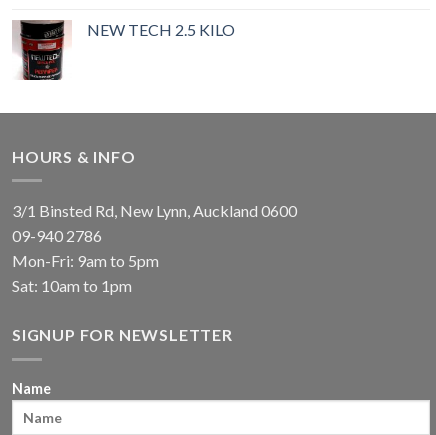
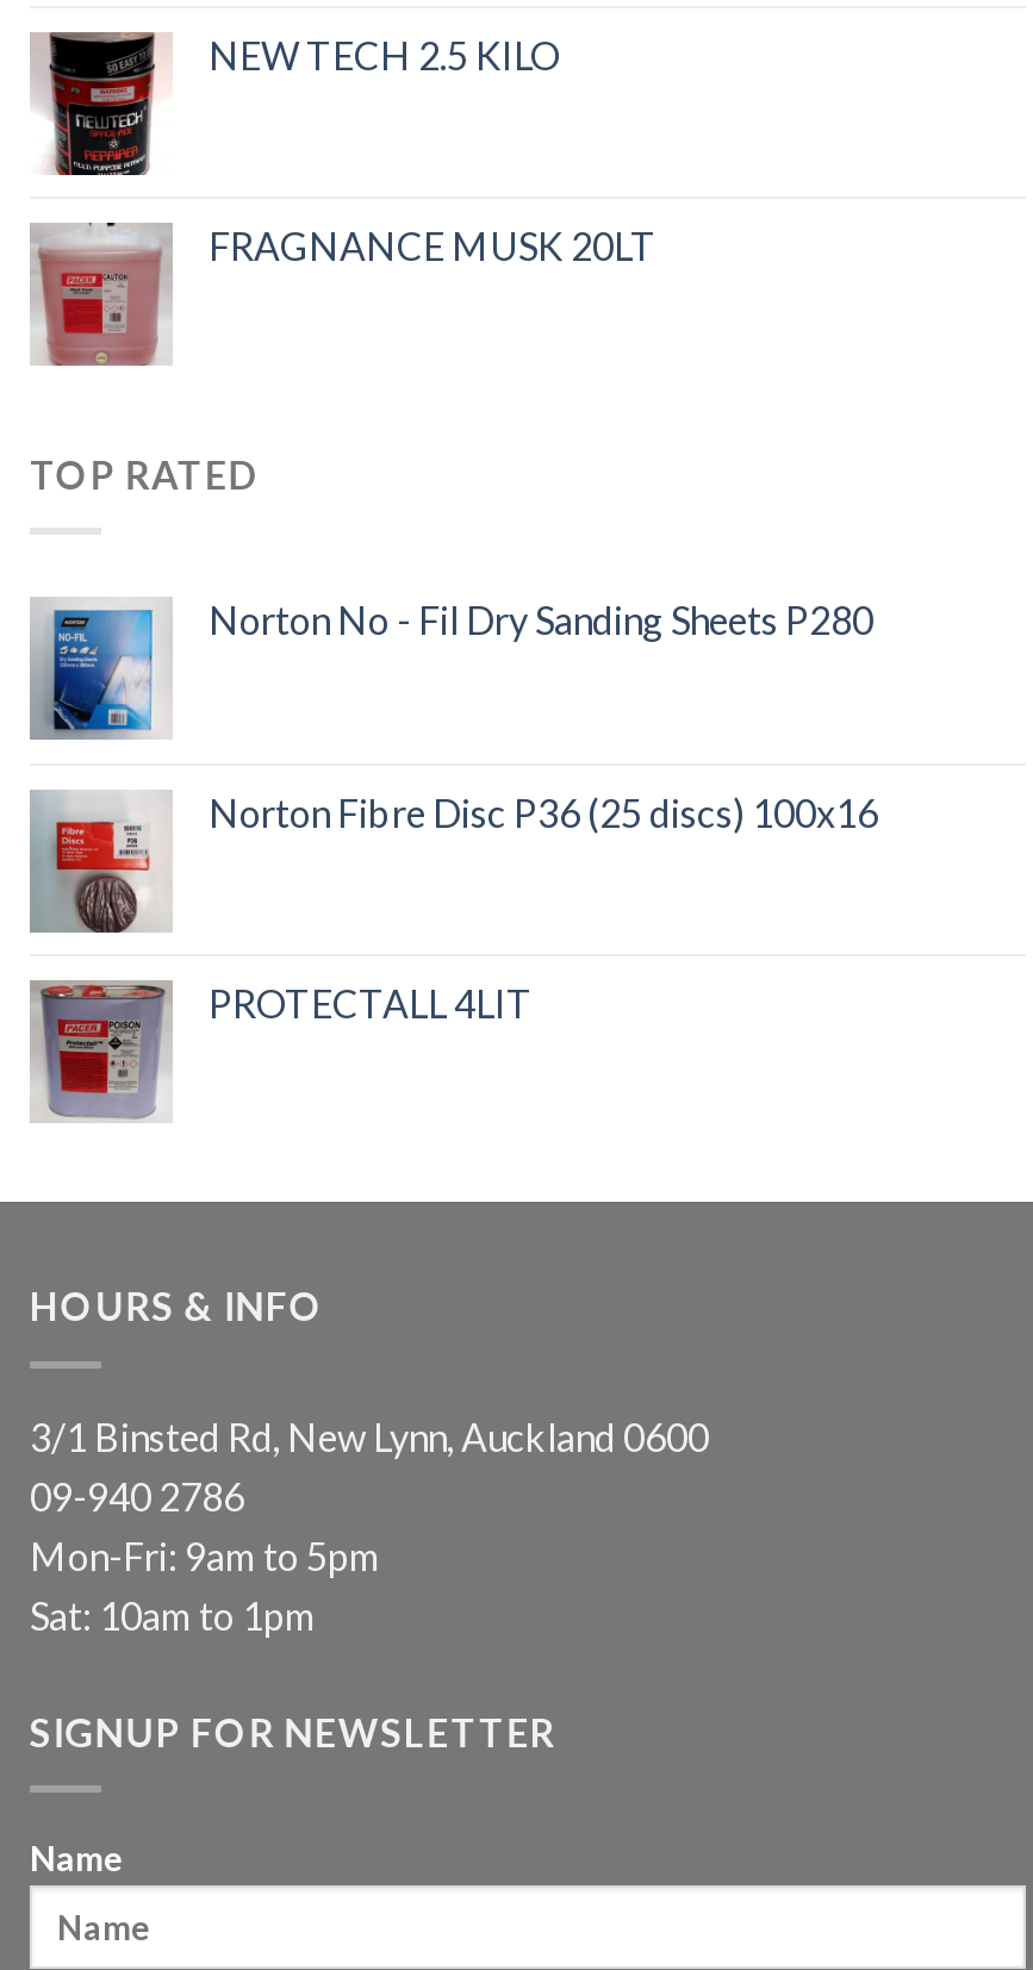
+ [image]
+ TOP RATED
+ Norton No - Fil Dry Sanding Sheets P280

+ [image]
+ Norton Fibre Disc P36 (25 discs) 100x16

+ [image]
+ FRAGNANCE MUSK 20LT

+ [image]
+ PROTECTALL 4LIT
